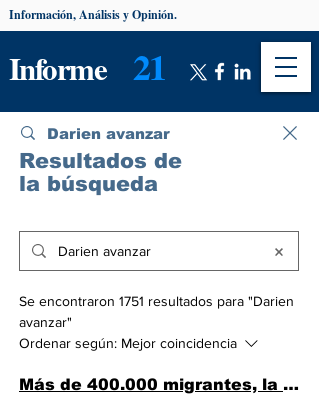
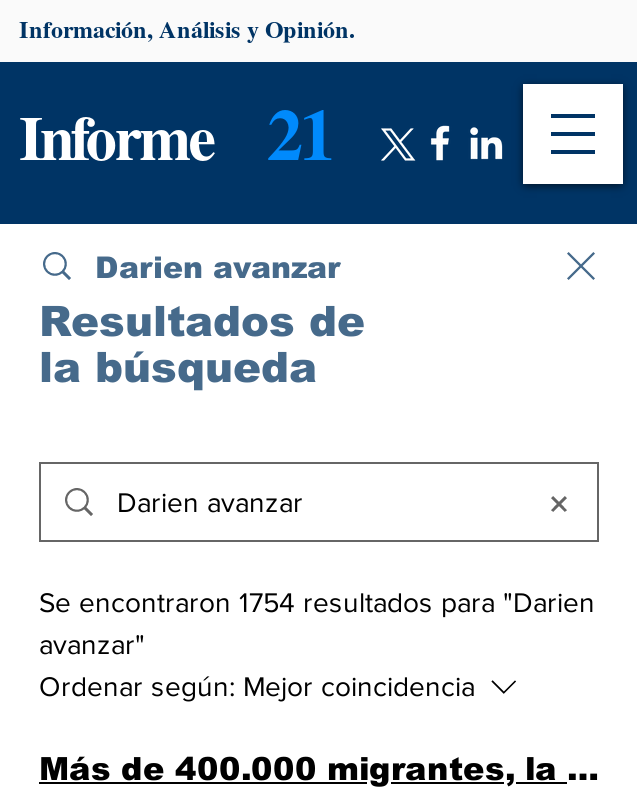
- Se encontraron 1751 resultados para "Darien
+ Se encontraron 1754 resultados para "Darien
